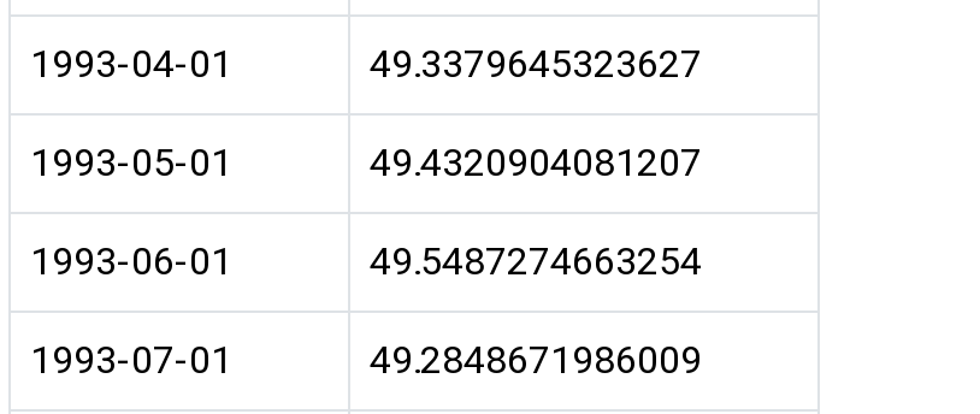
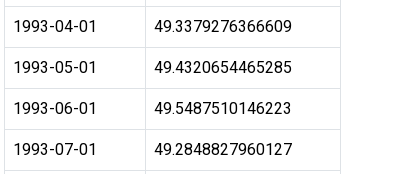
- 49.3379645323627
+ 49.3379276366609

- 49.4320904081207
+ 49.4320654465285

- 49.5487274663254
+ 49.5487510146223

- 49.2848671986009
+ 49.2848827960127
